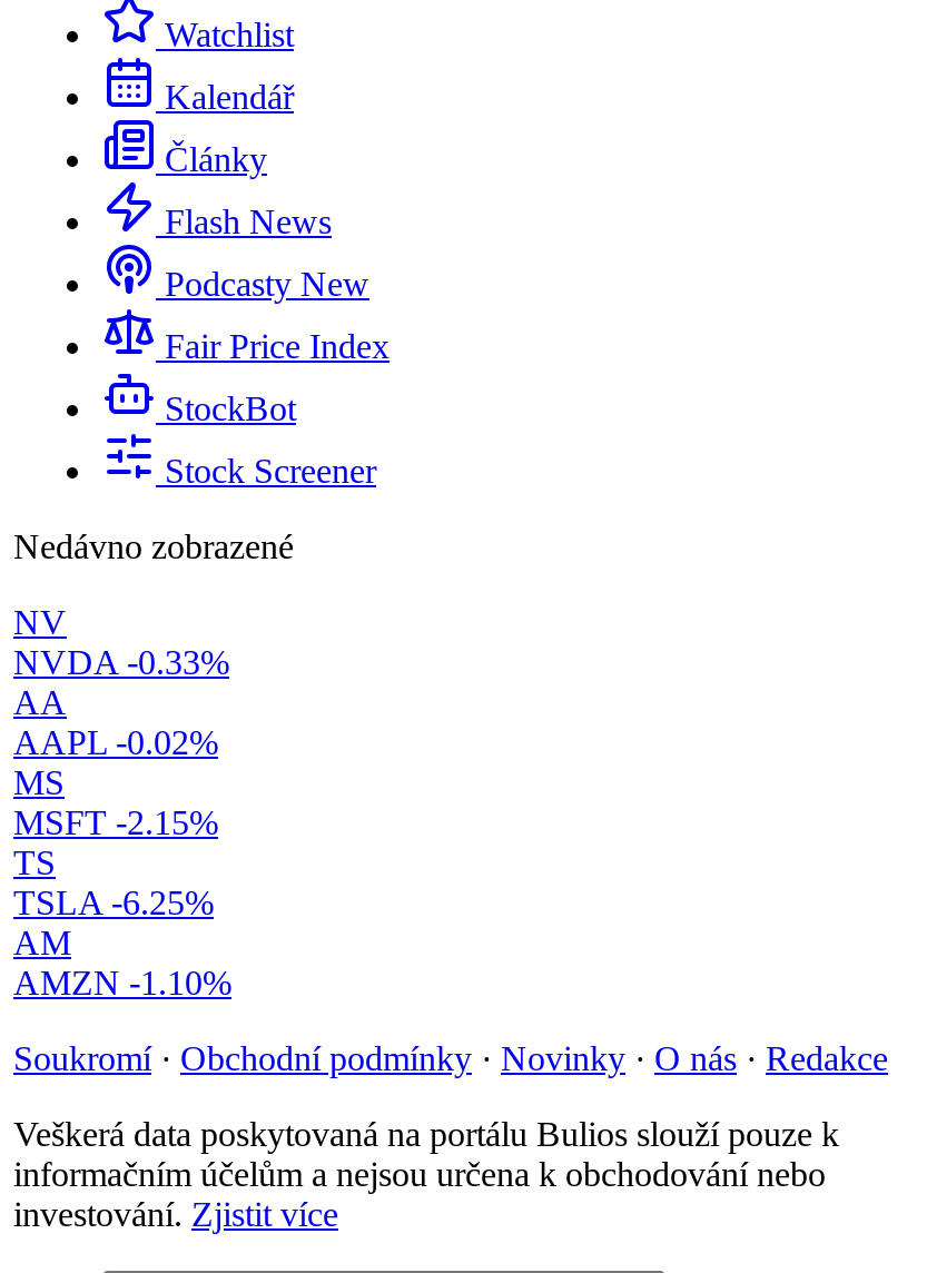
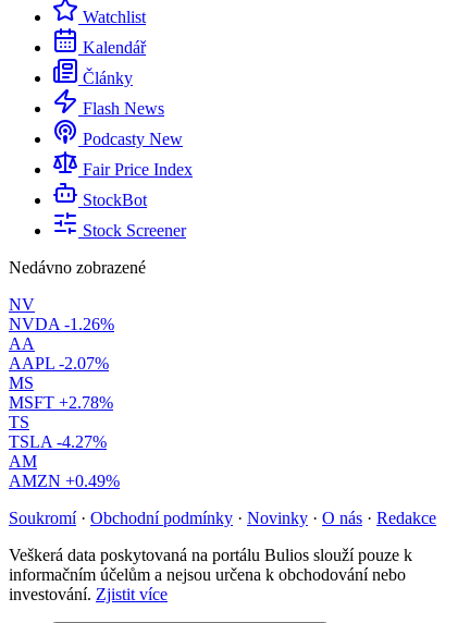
- NVDA -0.33%
+ NVDA -1.26%

- AAPL -0.02%
+ AAPL -2.07%

- MSFT -2.15%
+ MSFT +2.78%

- TSLA -6.25%
+ TSLA -4.27%

- AMZN -1.10%
+ AMZN +0.49%
